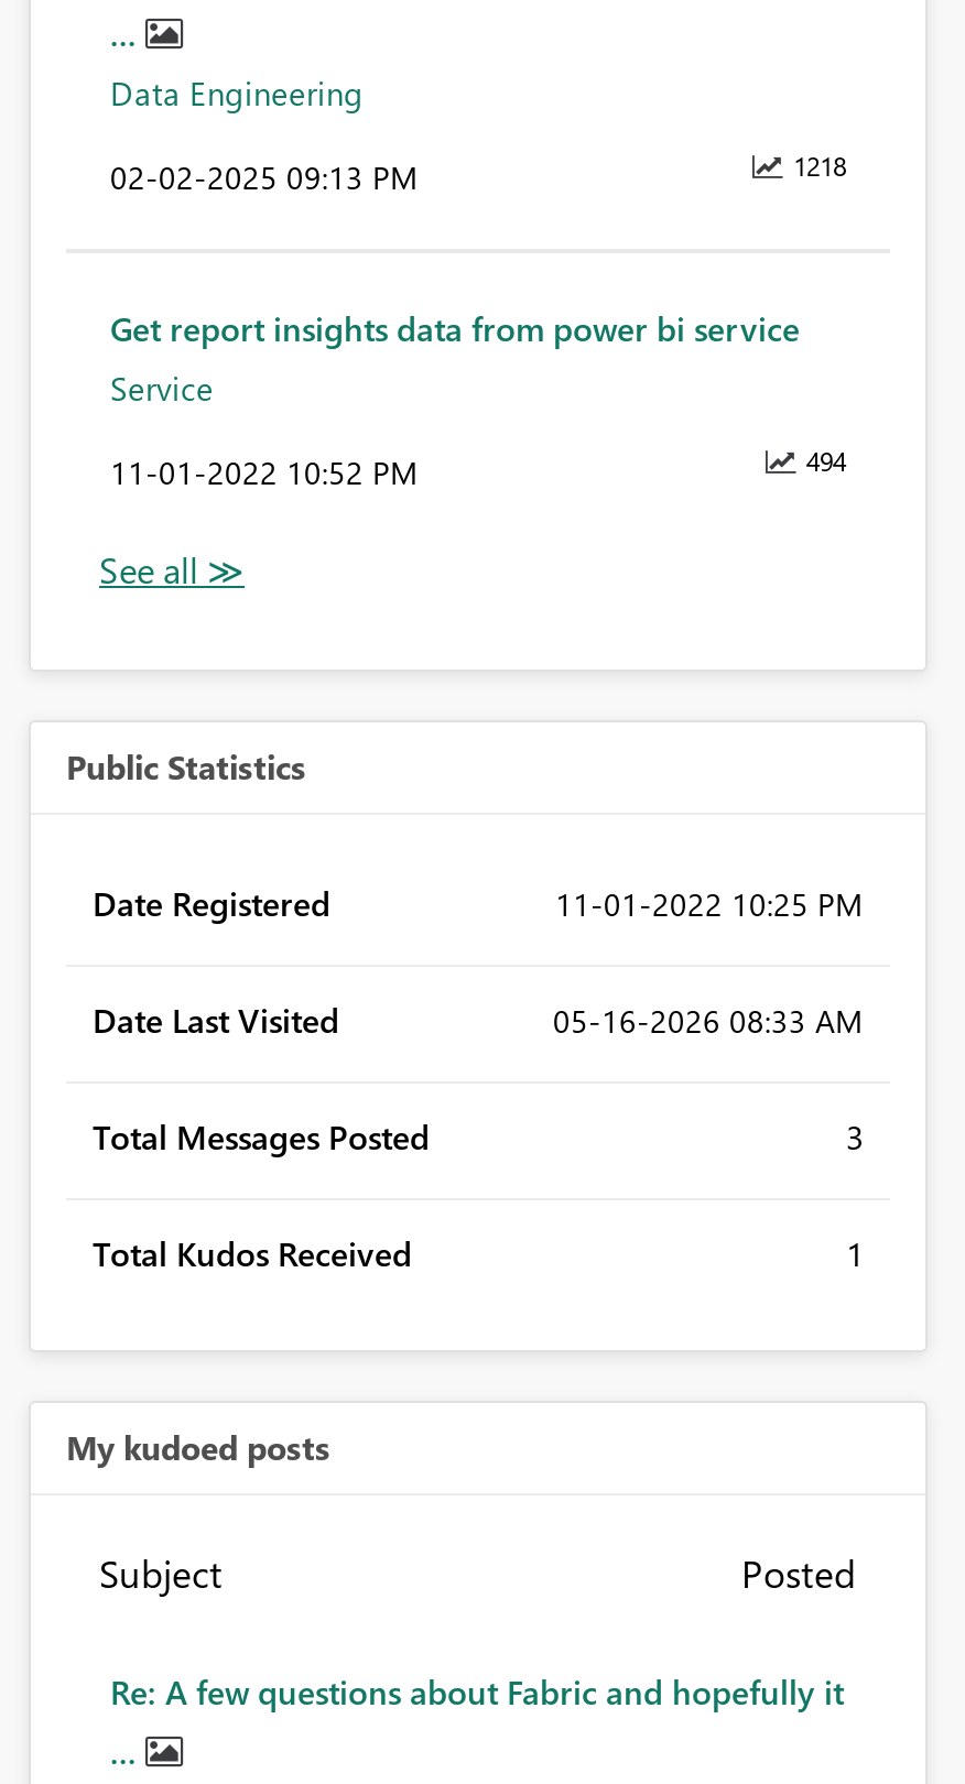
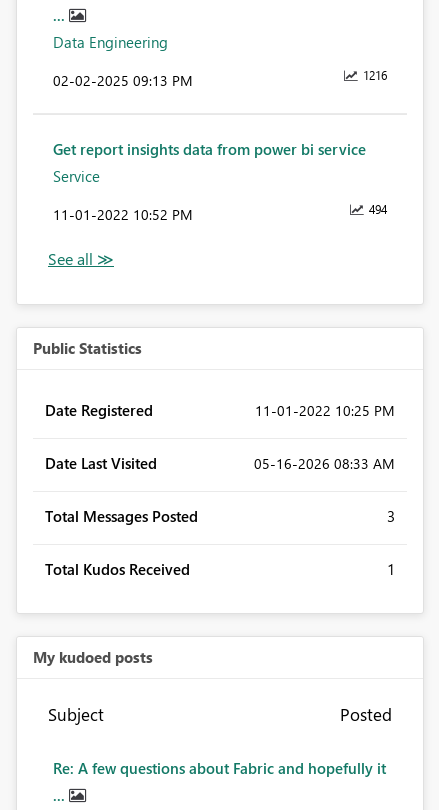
- 1218
+ 1216
